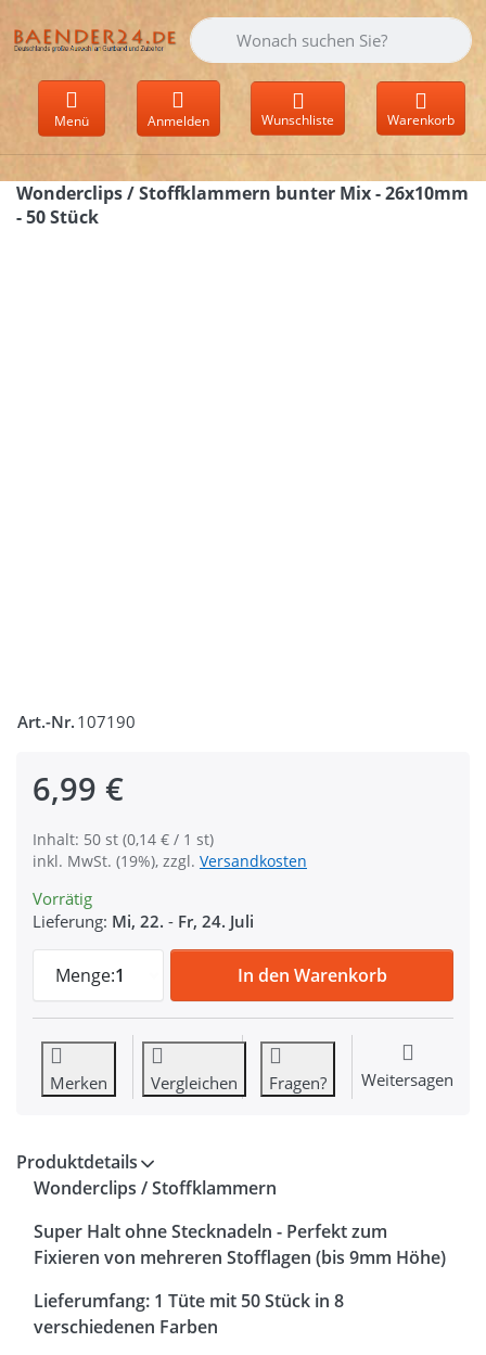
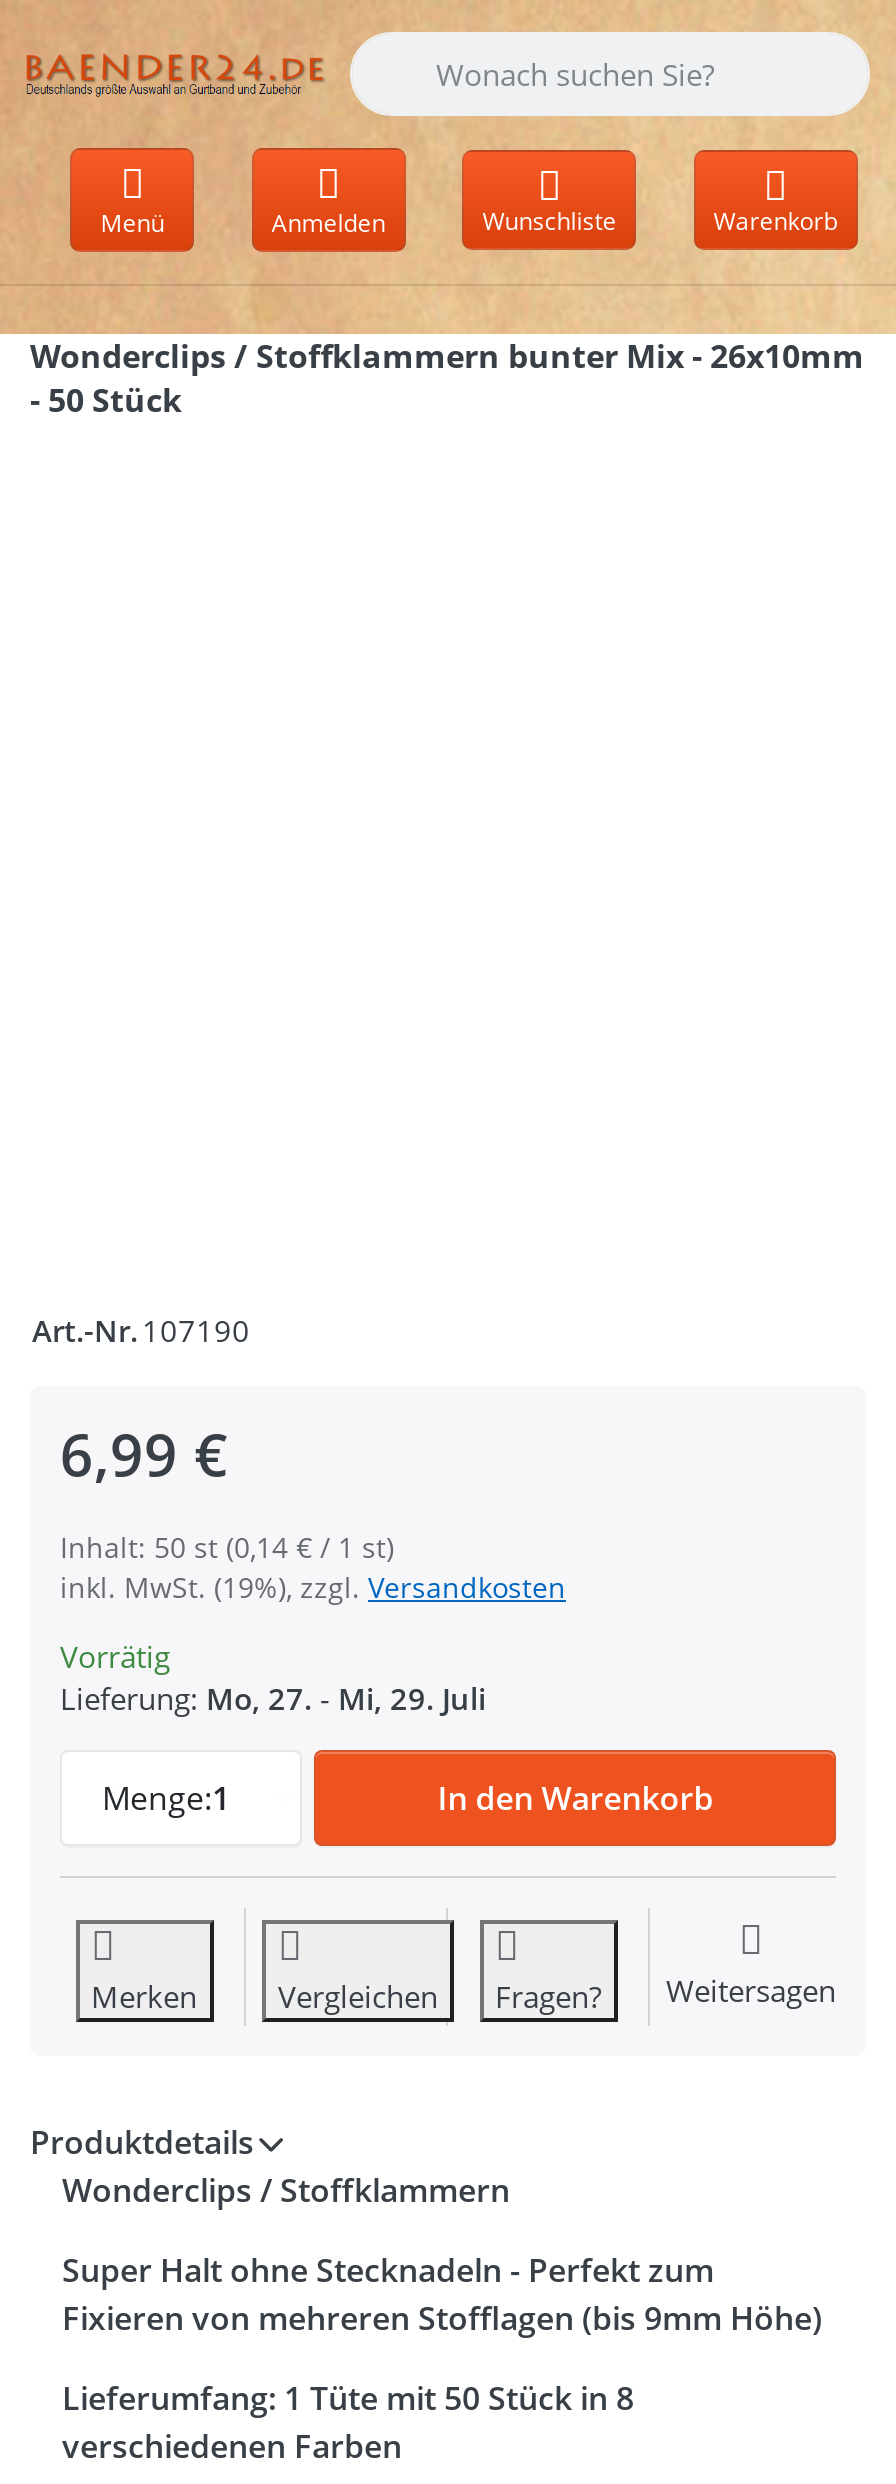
- Lieferung: Mi, 22. - Fr, 24. Juli
+ Lieferung: Mo, 27. - Mi, 29. Juli
